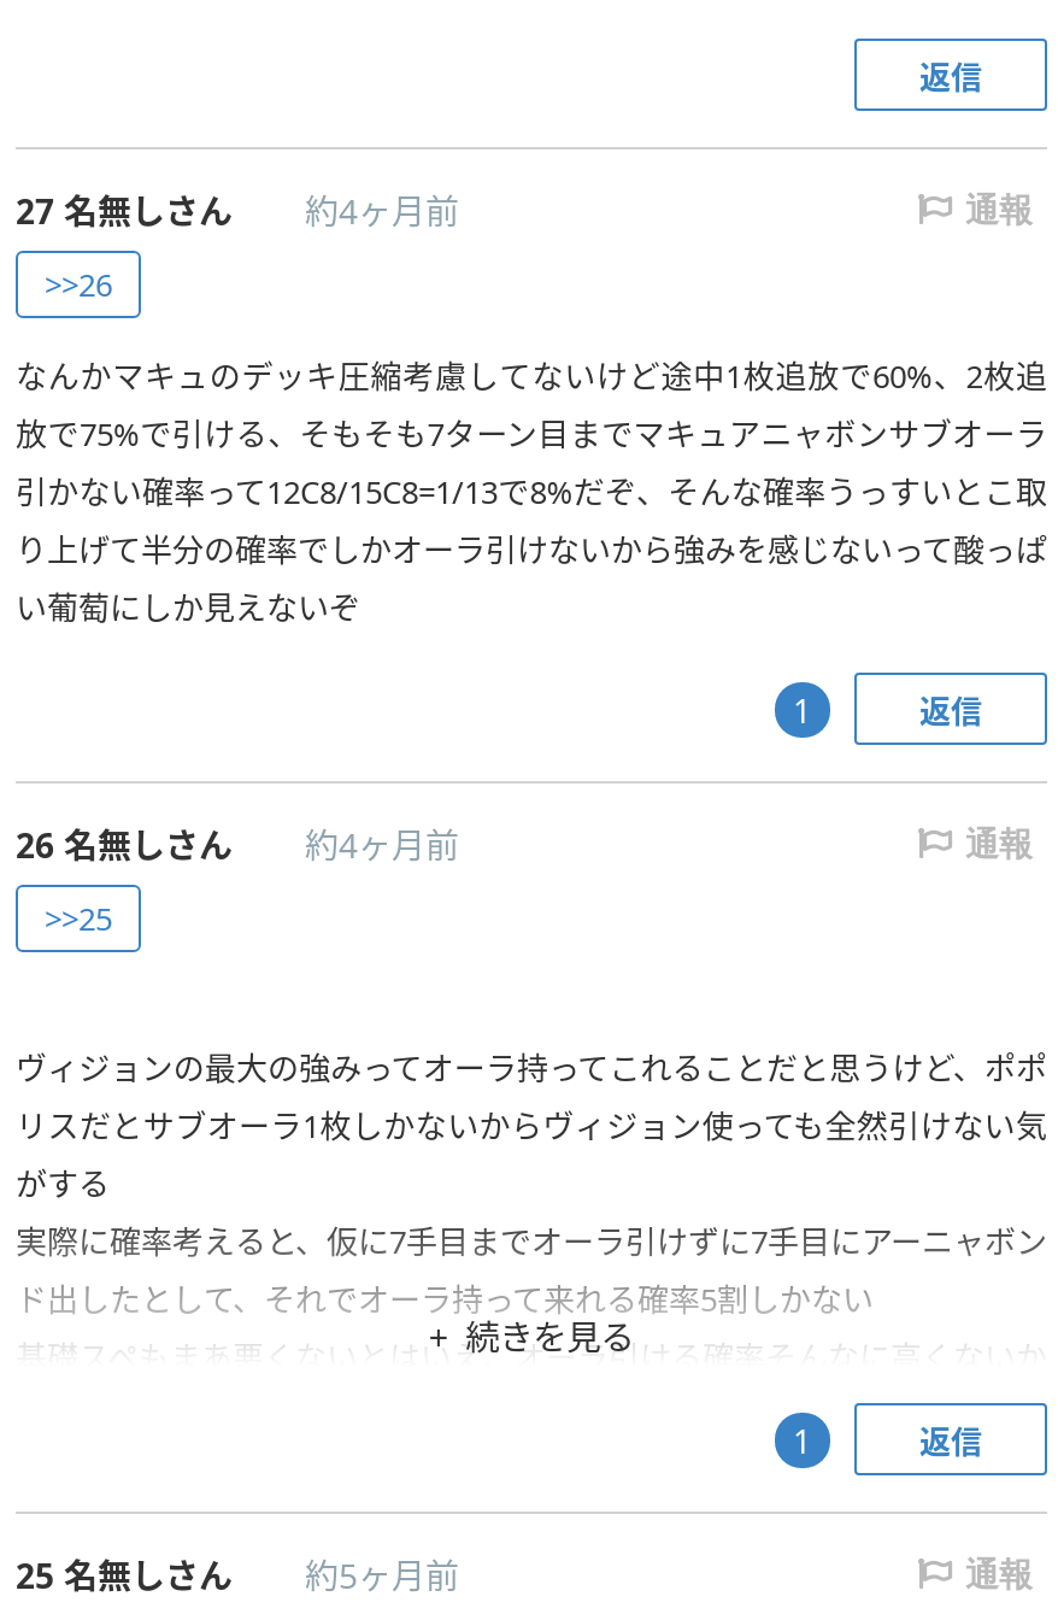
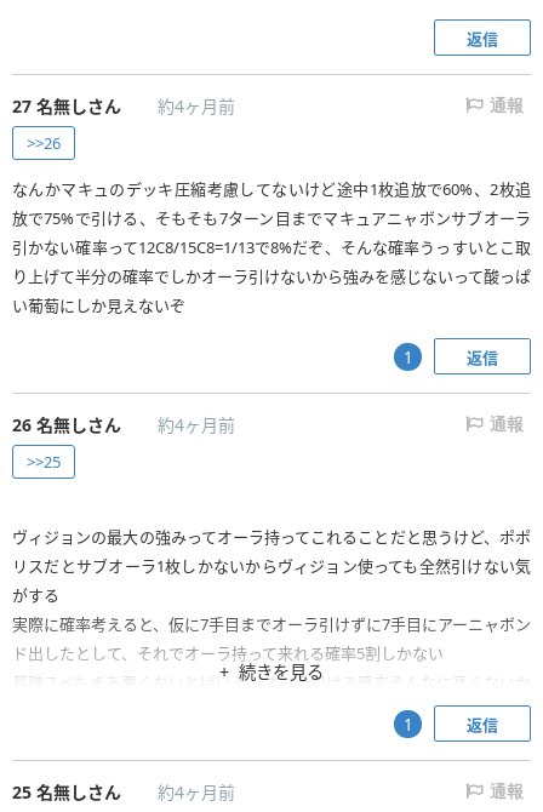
- 25 名無しさん 約5ヶ月前
+ 25 名無しさん 約4ヶ月前
